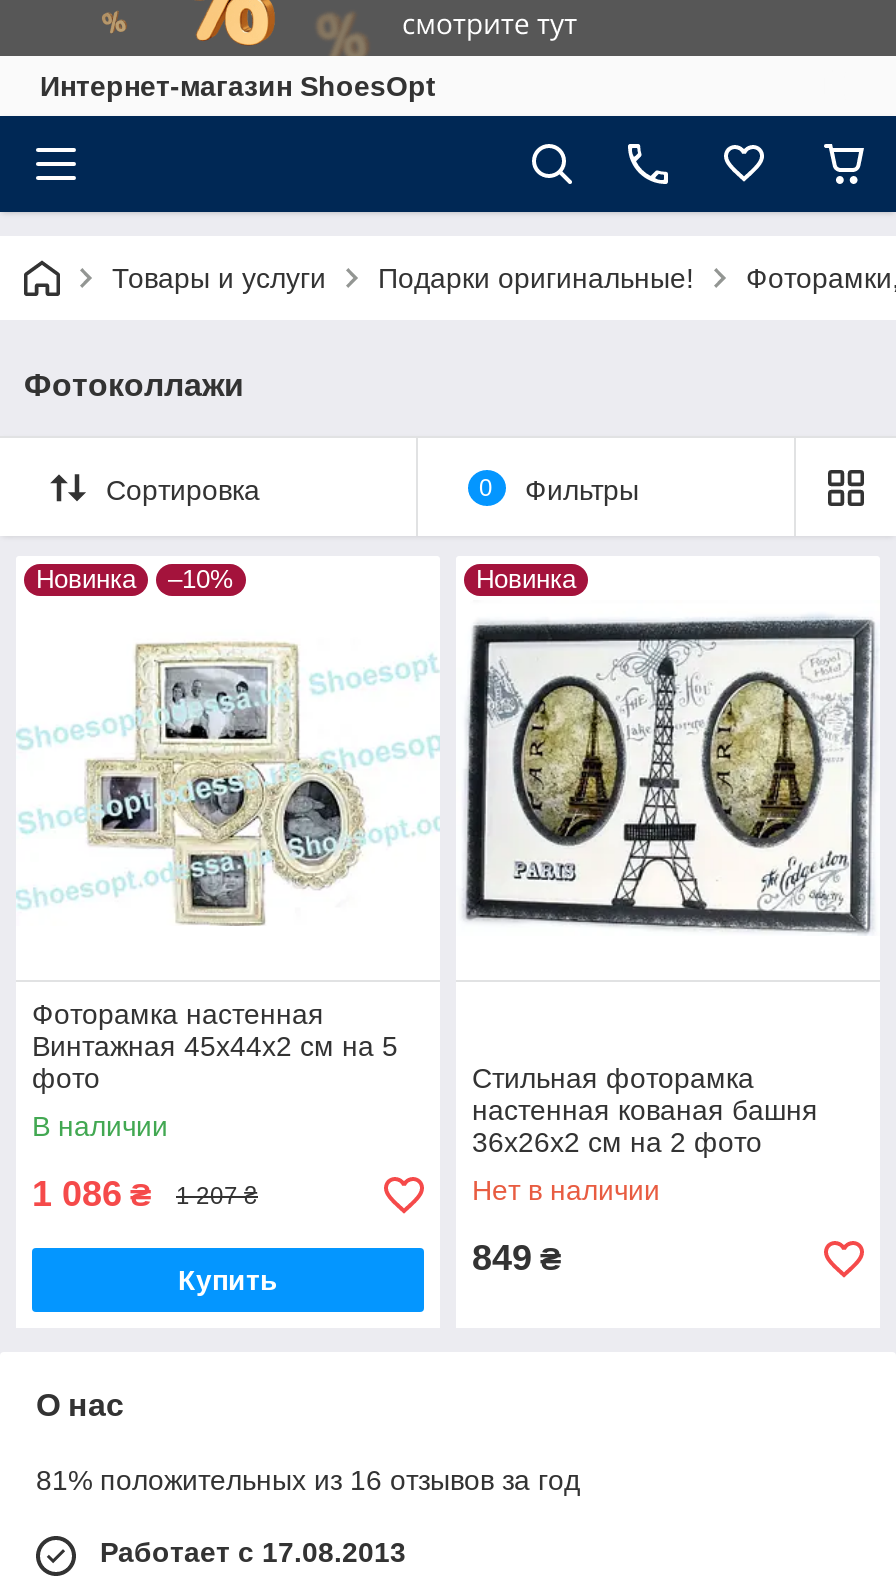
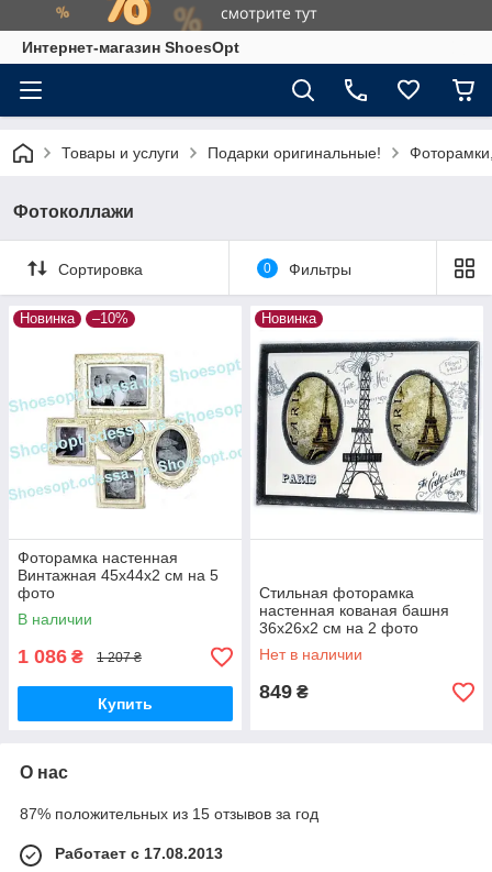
- 81% положительных из 16 отзывов за год
+ 87% положительных из 15 отзывов за год
